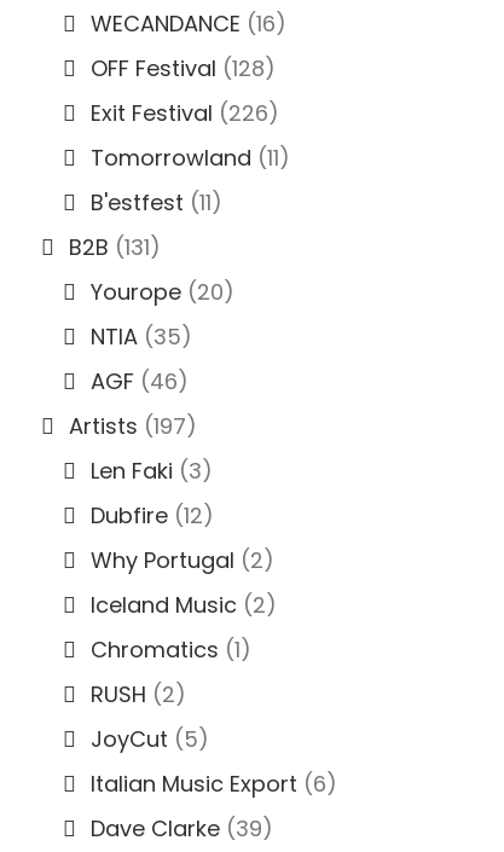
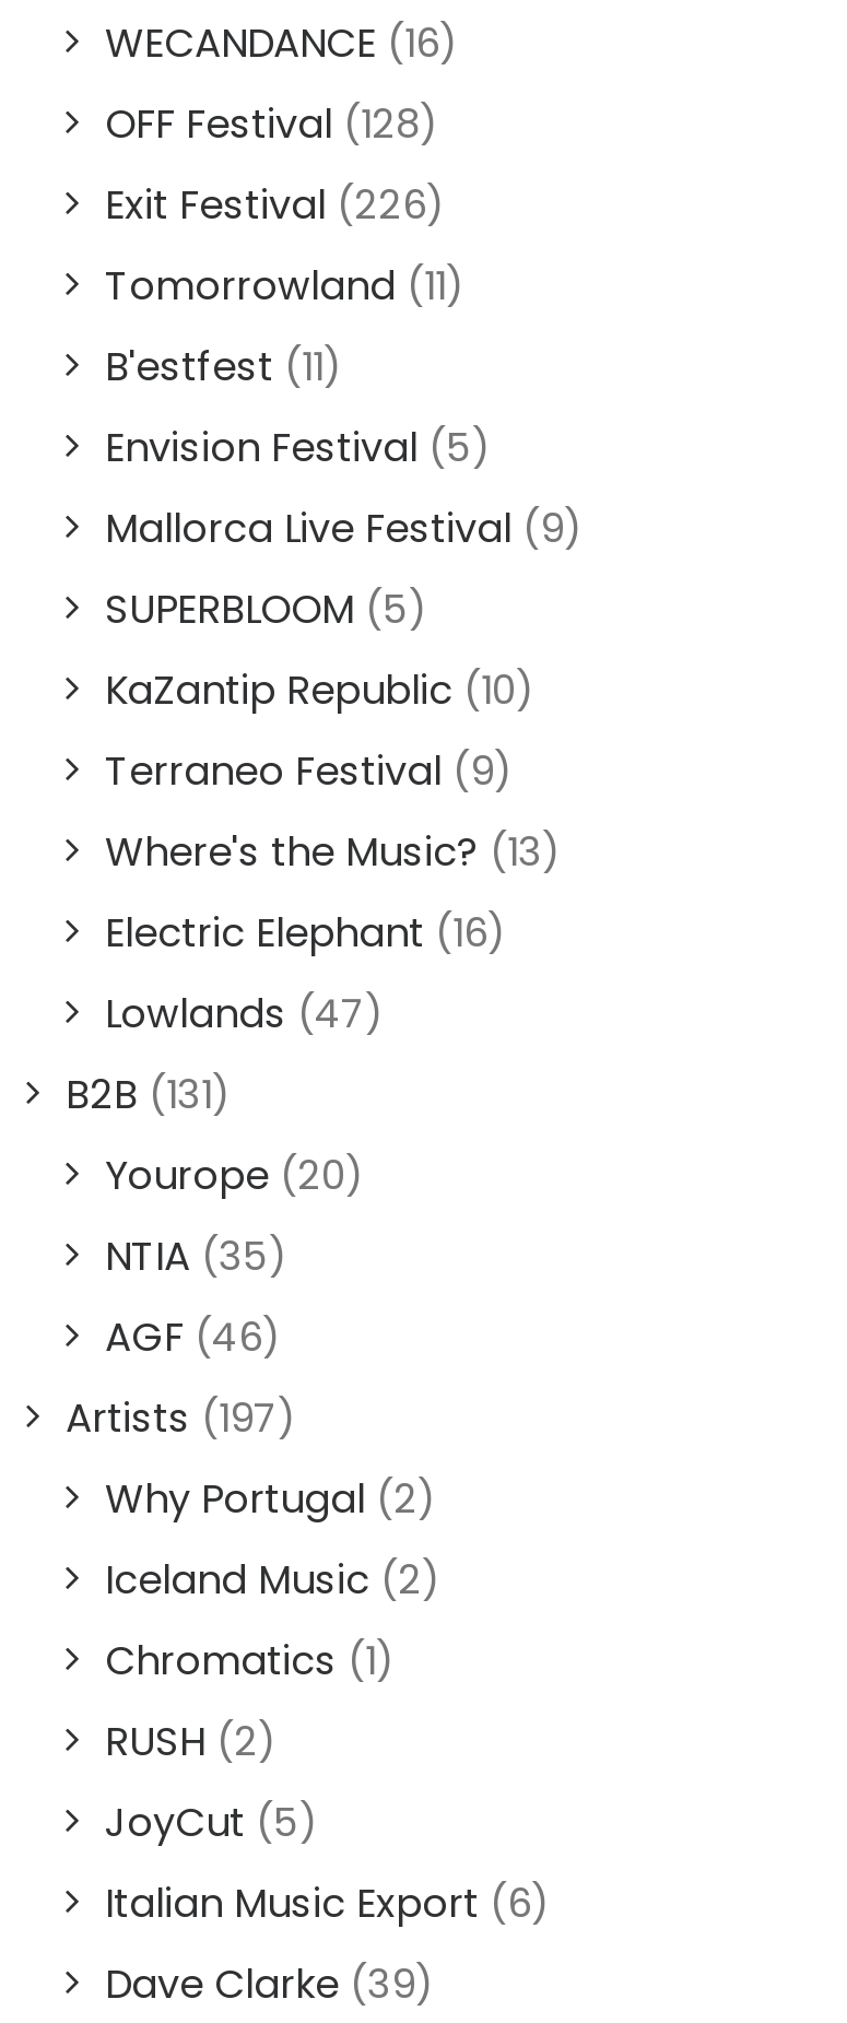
+ Envision Festival (5)
+ Mallorca Live Festival (9)
+ SUPERBLOOM (5)
+ KaZantip Republic (10)
+ Terraneo Festival (9)
+ Where's the Music? (13)
+ Electric Elephant (16)
+ Lowlands (47)

moved down: B2B (131) | Yourope (20) | NTIA (35) | AGF (46) | Artists (197)

- Len Faki (3)
- Dubfire (12)
